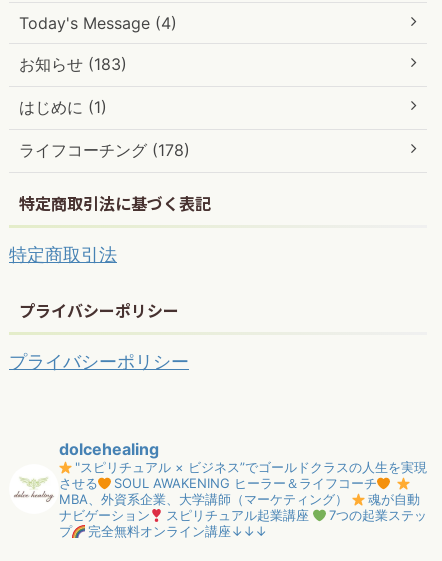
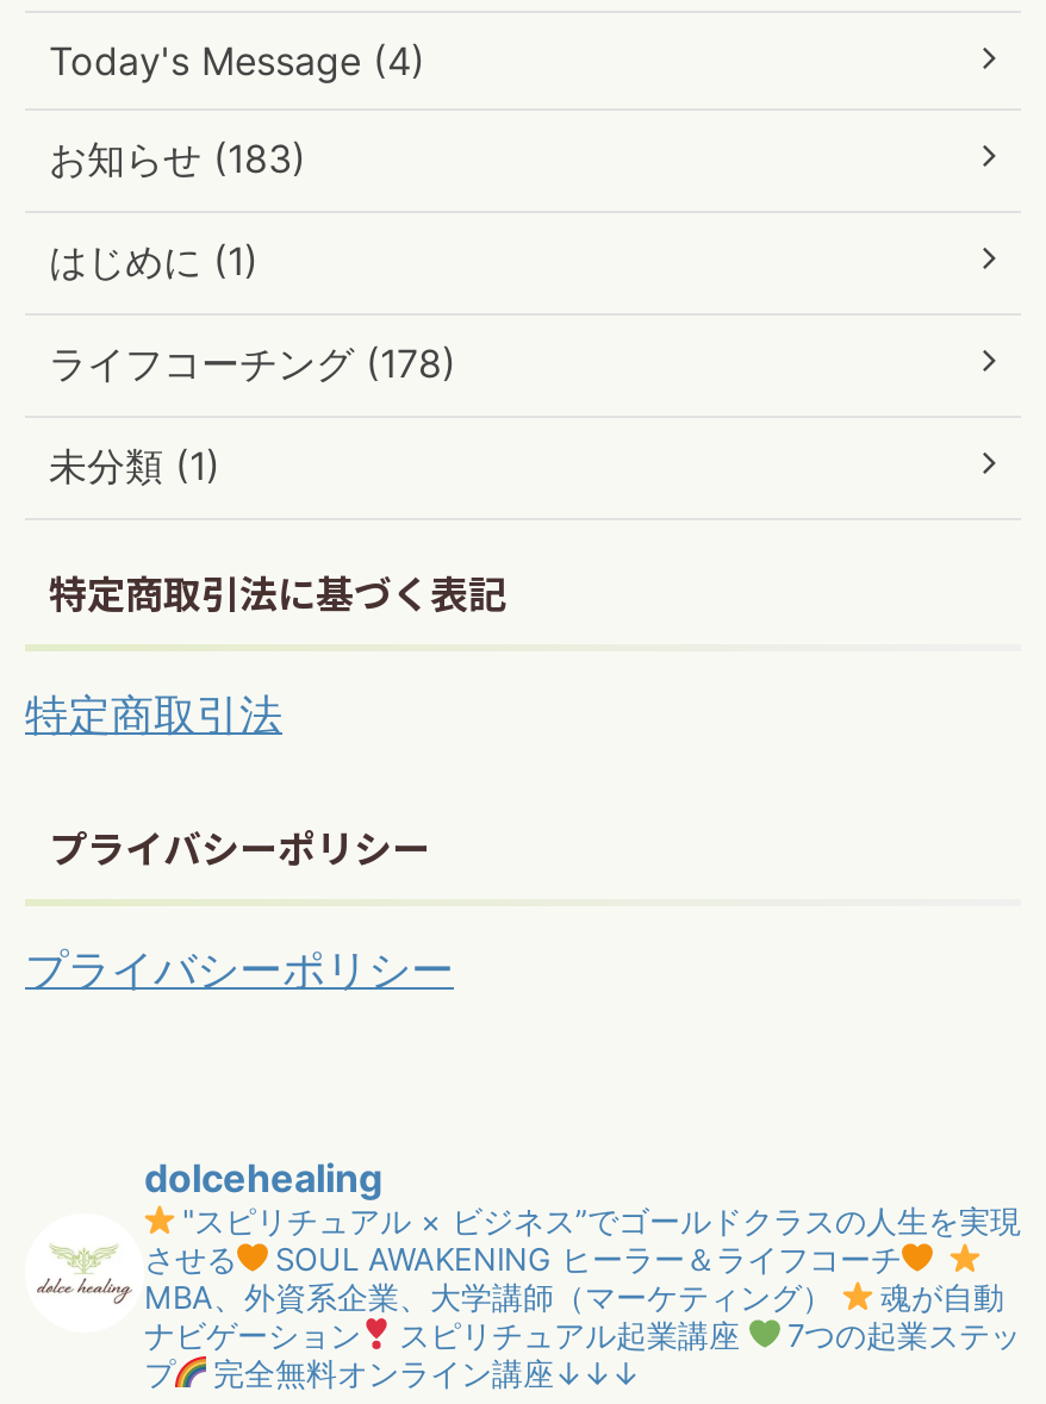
+ 未分類 (1)
